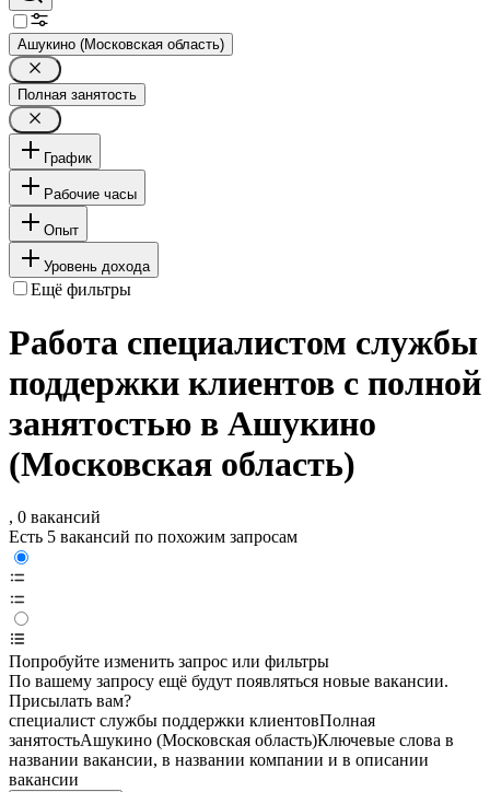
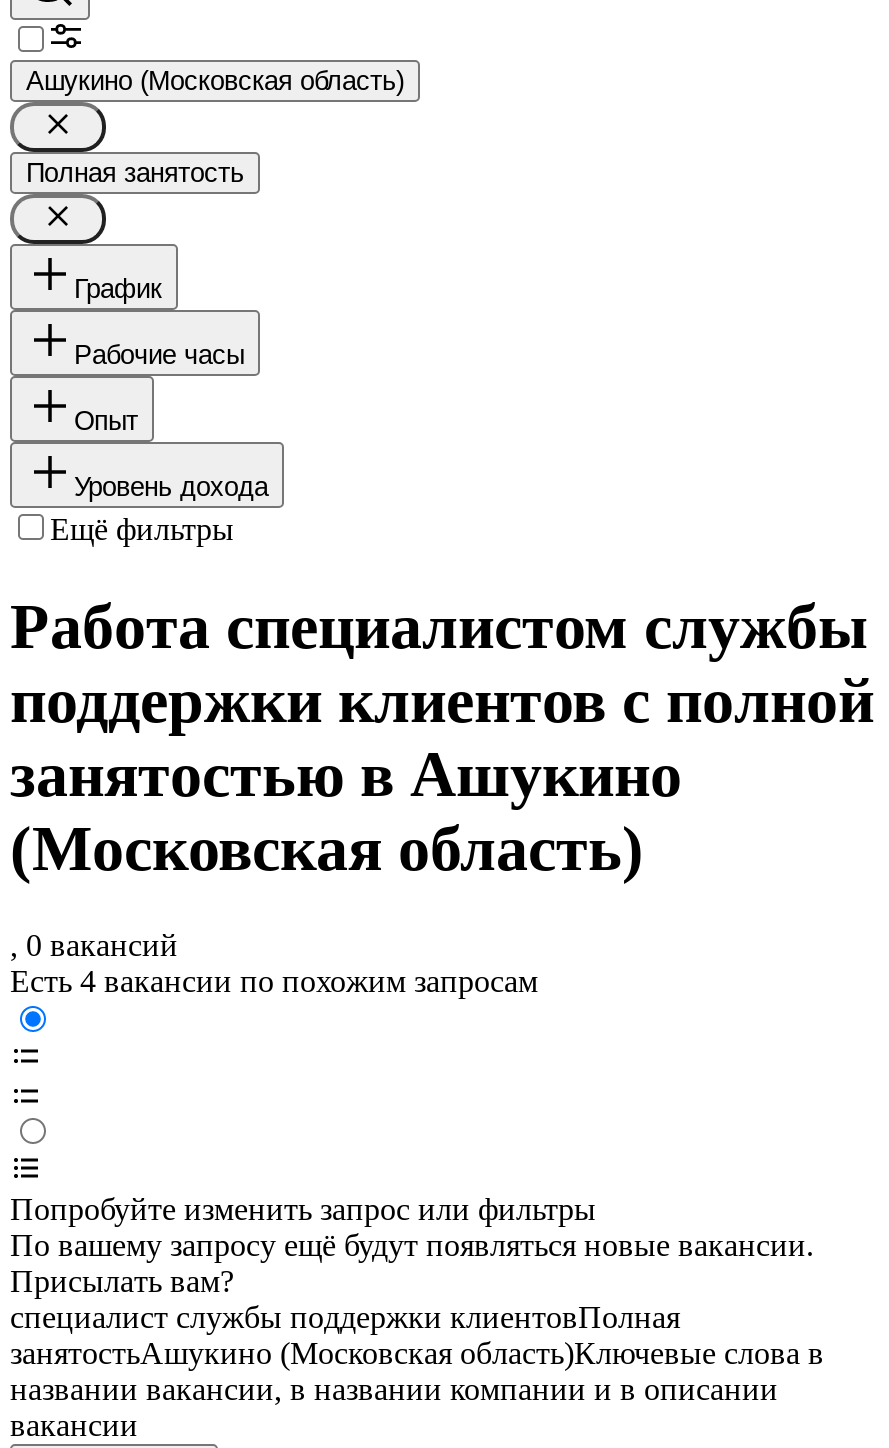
- Есть 5 вакансий по похожим запросам
+ Есть 4 вакансии по похожим запросам
